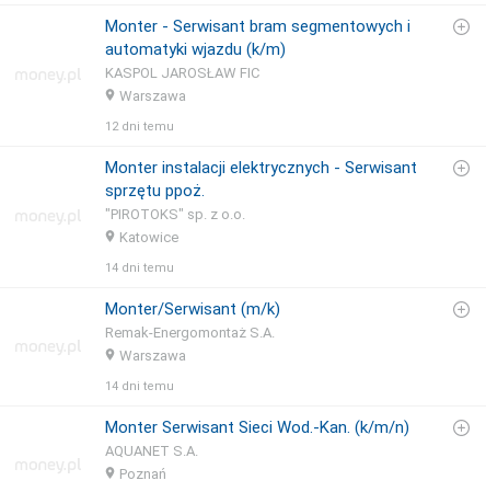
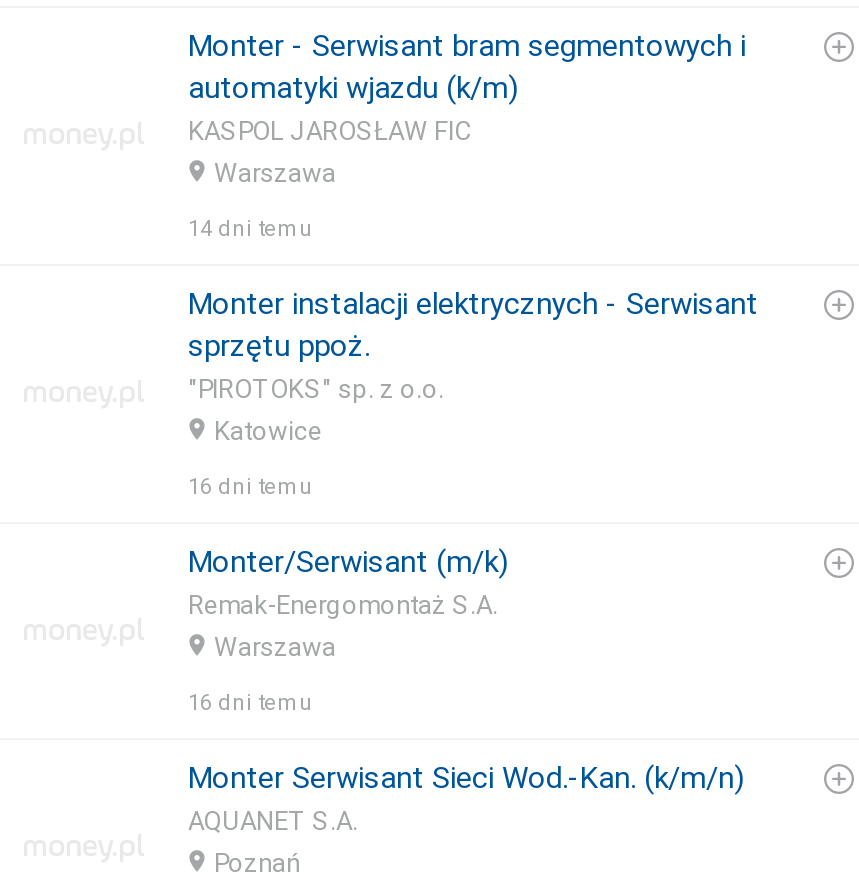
- 12 dni temu
+ 14 dni temu

- 14 dni temu
+ 16 dni temu

- 14 dni temu
+ 16 dni temu
